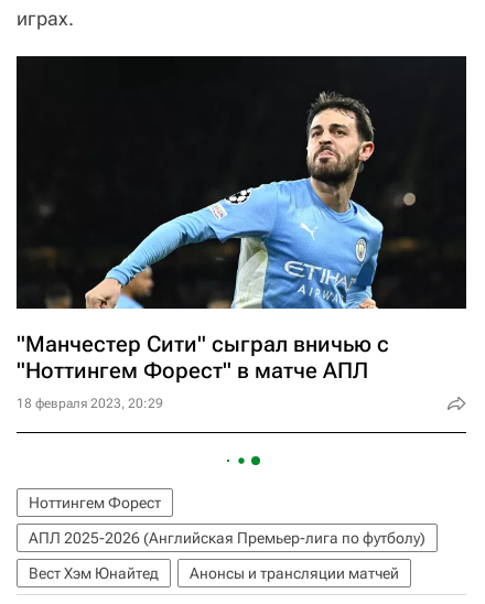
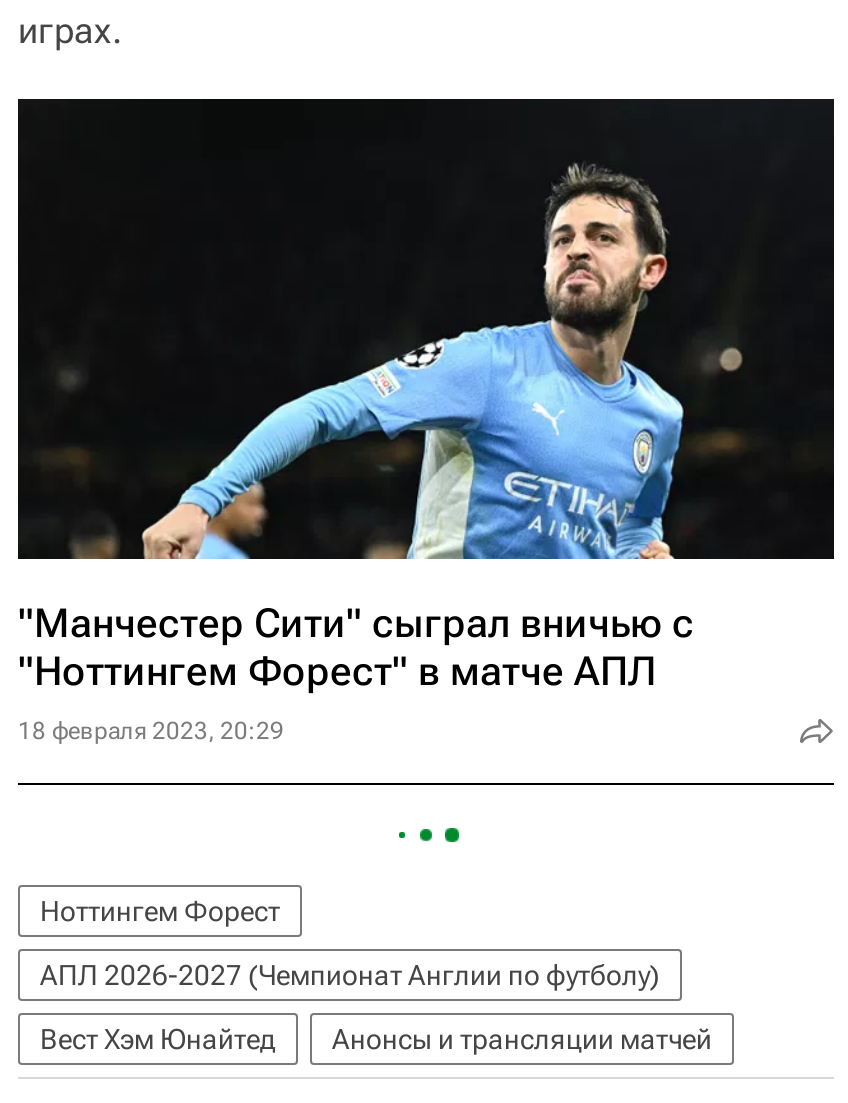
- АПЛ 2025-2026 (Английская Премьер-лига по футболу)
+ АПЛ 2026-2027 (Чемпионат Англии по футболу)
